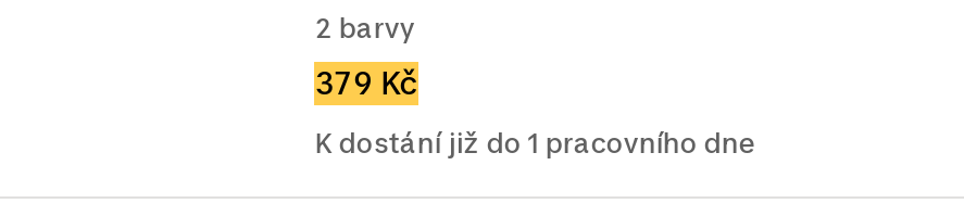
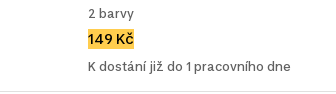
- 379 Kč
+ 149 Kč
